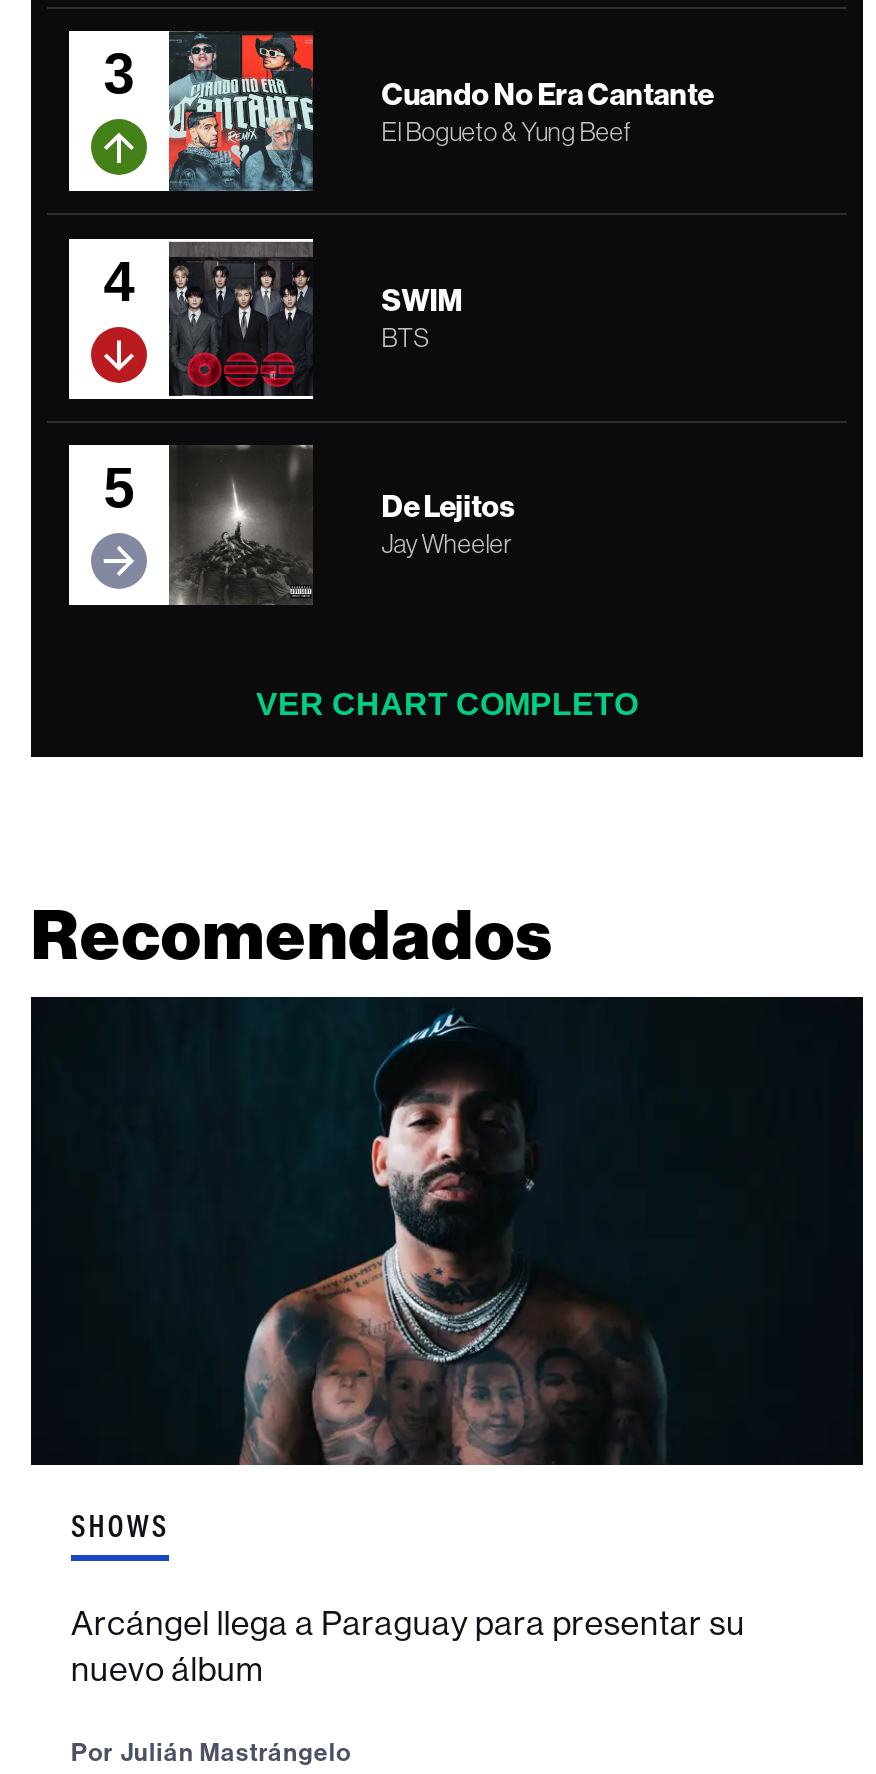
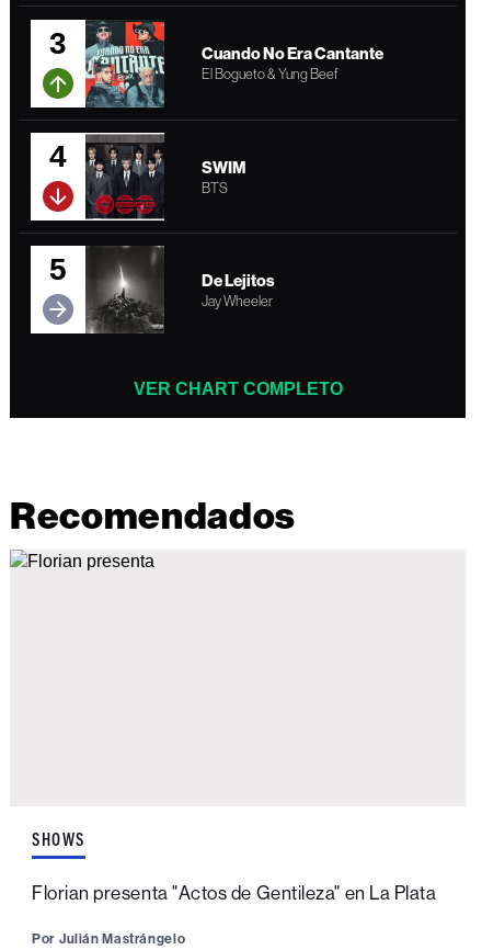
- [image]

- Arcángel llega a Paraguay para presentar su
- nuevo álbum
+ Florian presenta "Actos de Gentileza" en La Plata
